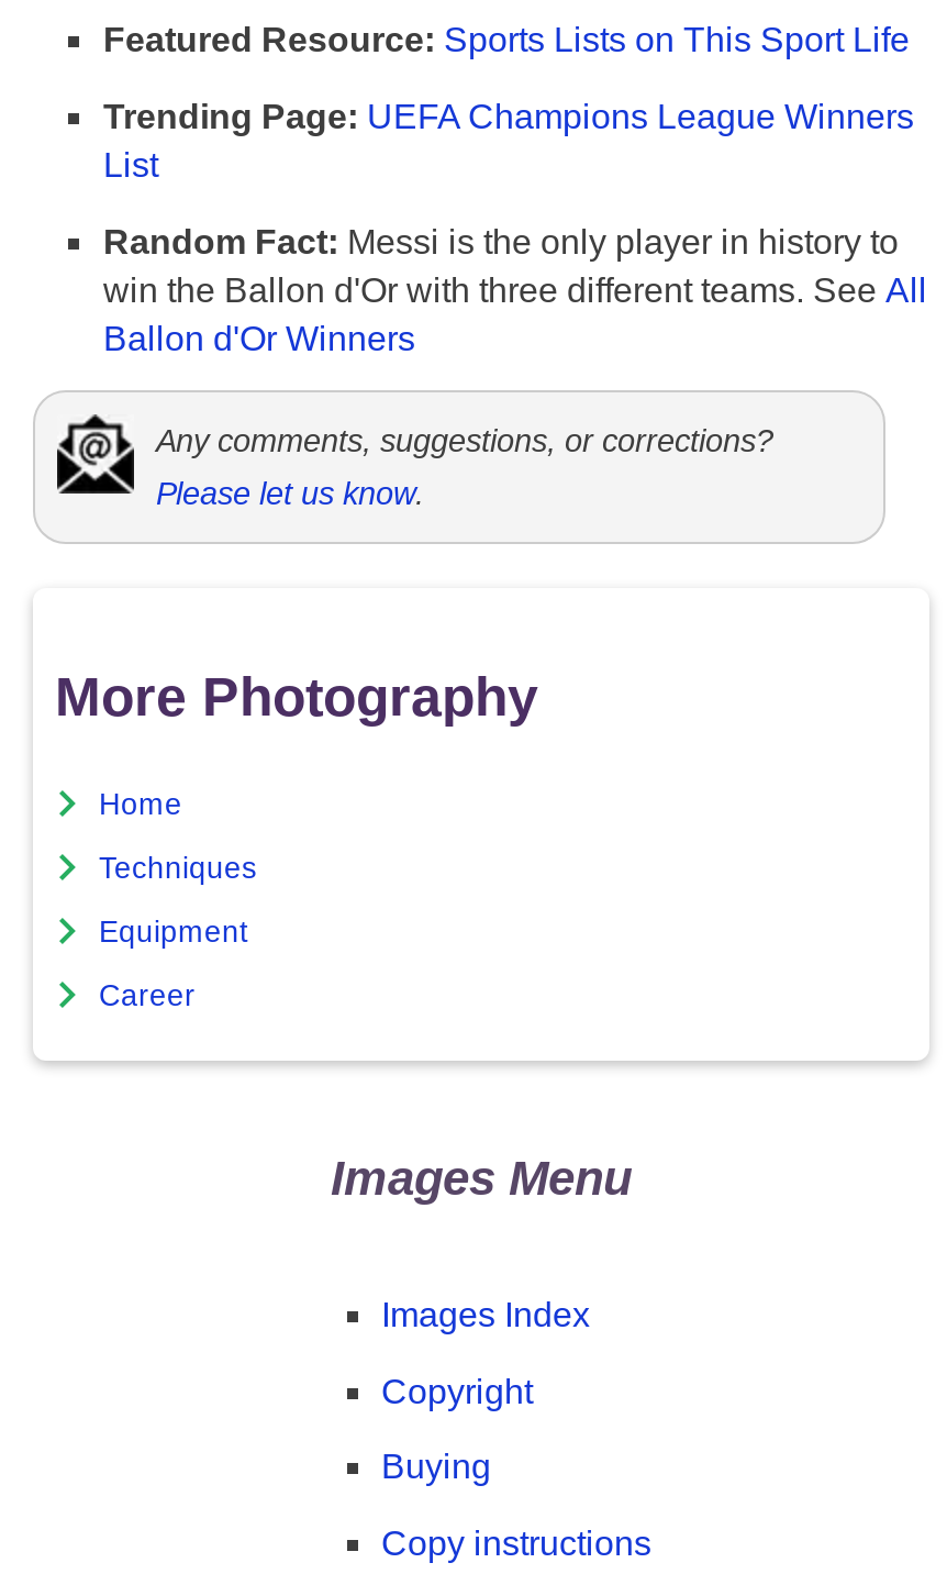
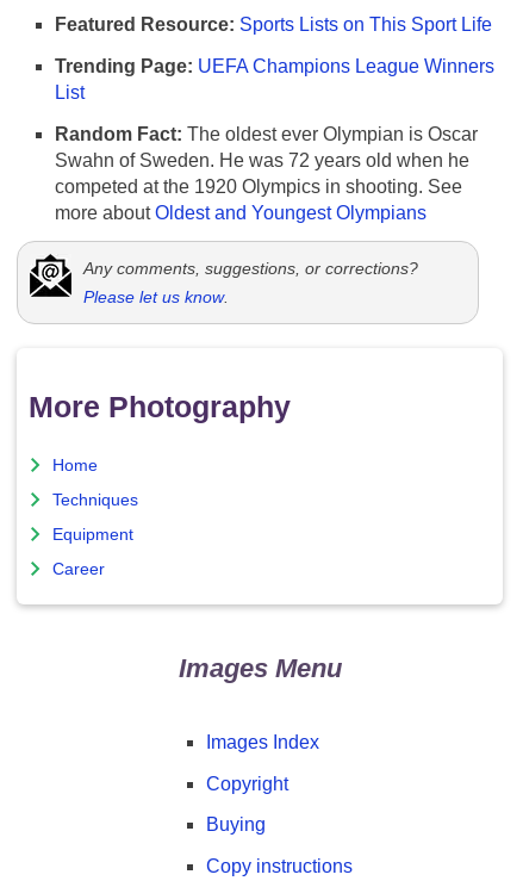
- Random Fact: Messi is the only player in history to
- win the Ballon d'Or with three different teams. See All
- Ballon d'Or Winners
+ Random Fact: The oldest ever Olympian is Oscar
+ Swahn of Sweden. He was 72 years old when he
+ competed at the 1920 Olympics in shooting. See
+ more about Oldest and Youngest Olympians
